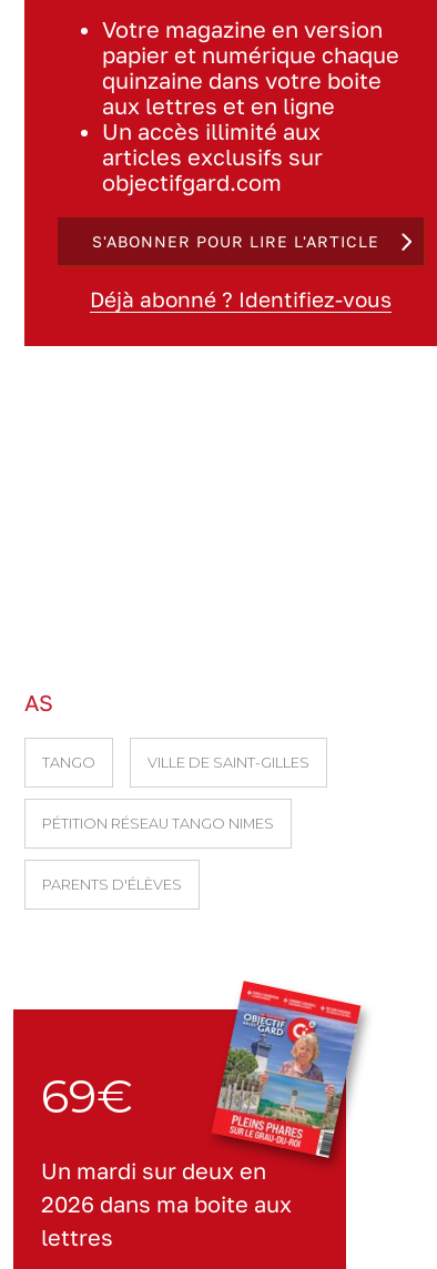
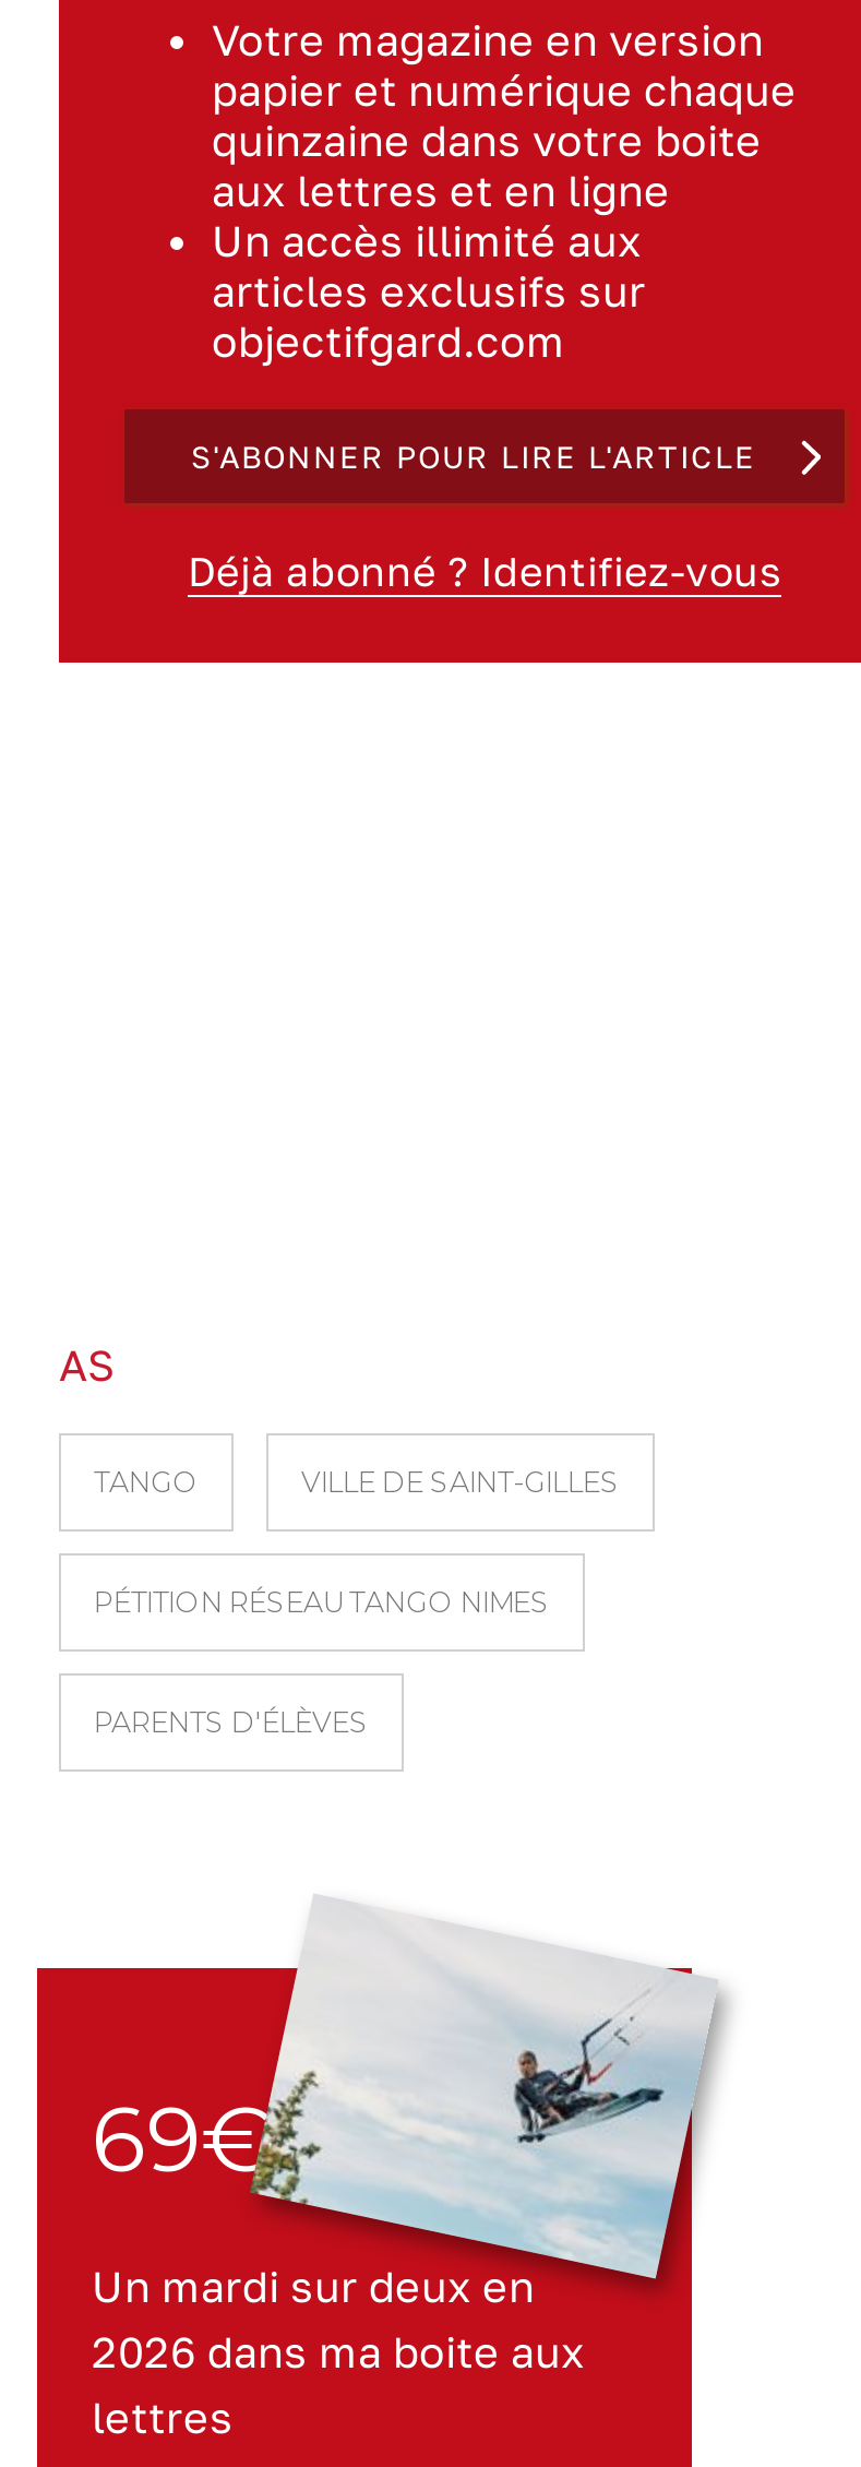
- [image]
+ [image]
